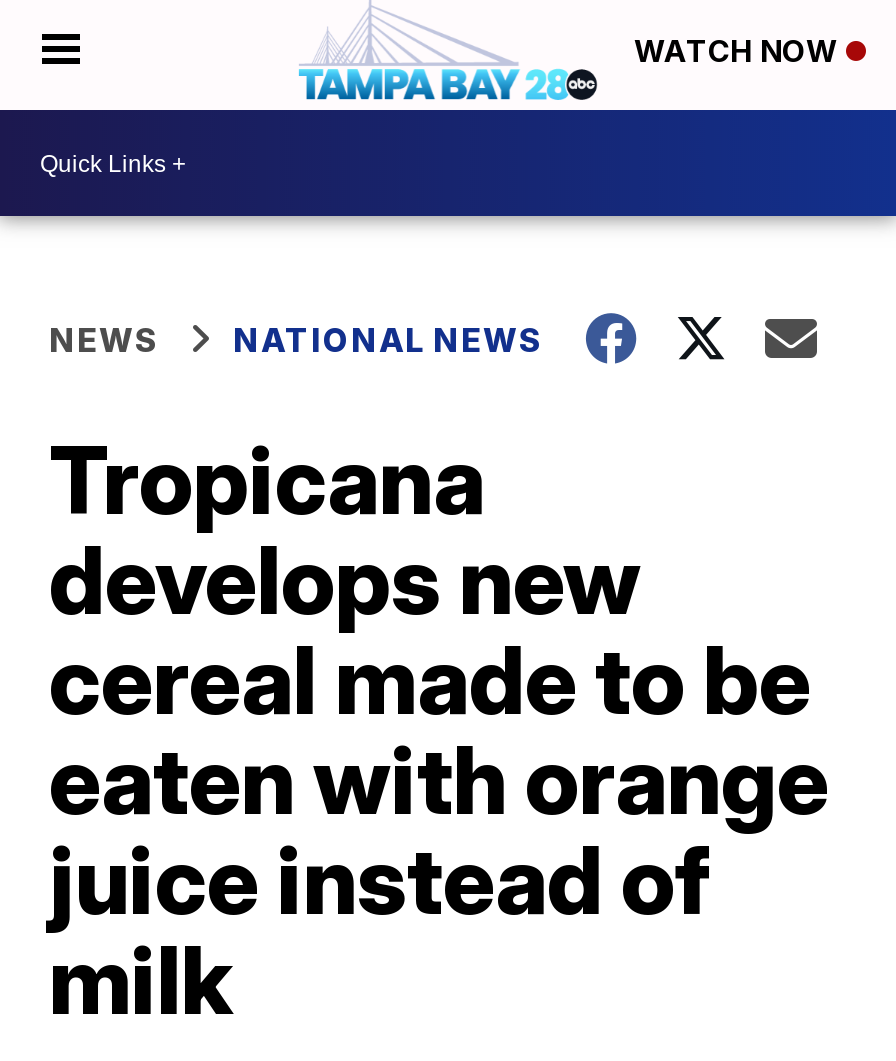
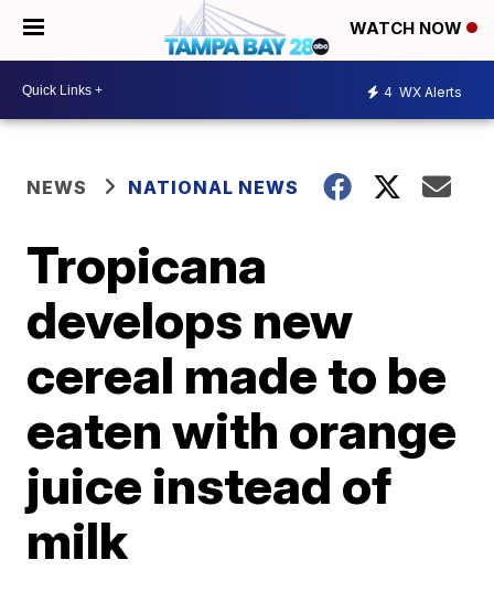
+ 4 WX Alerts
